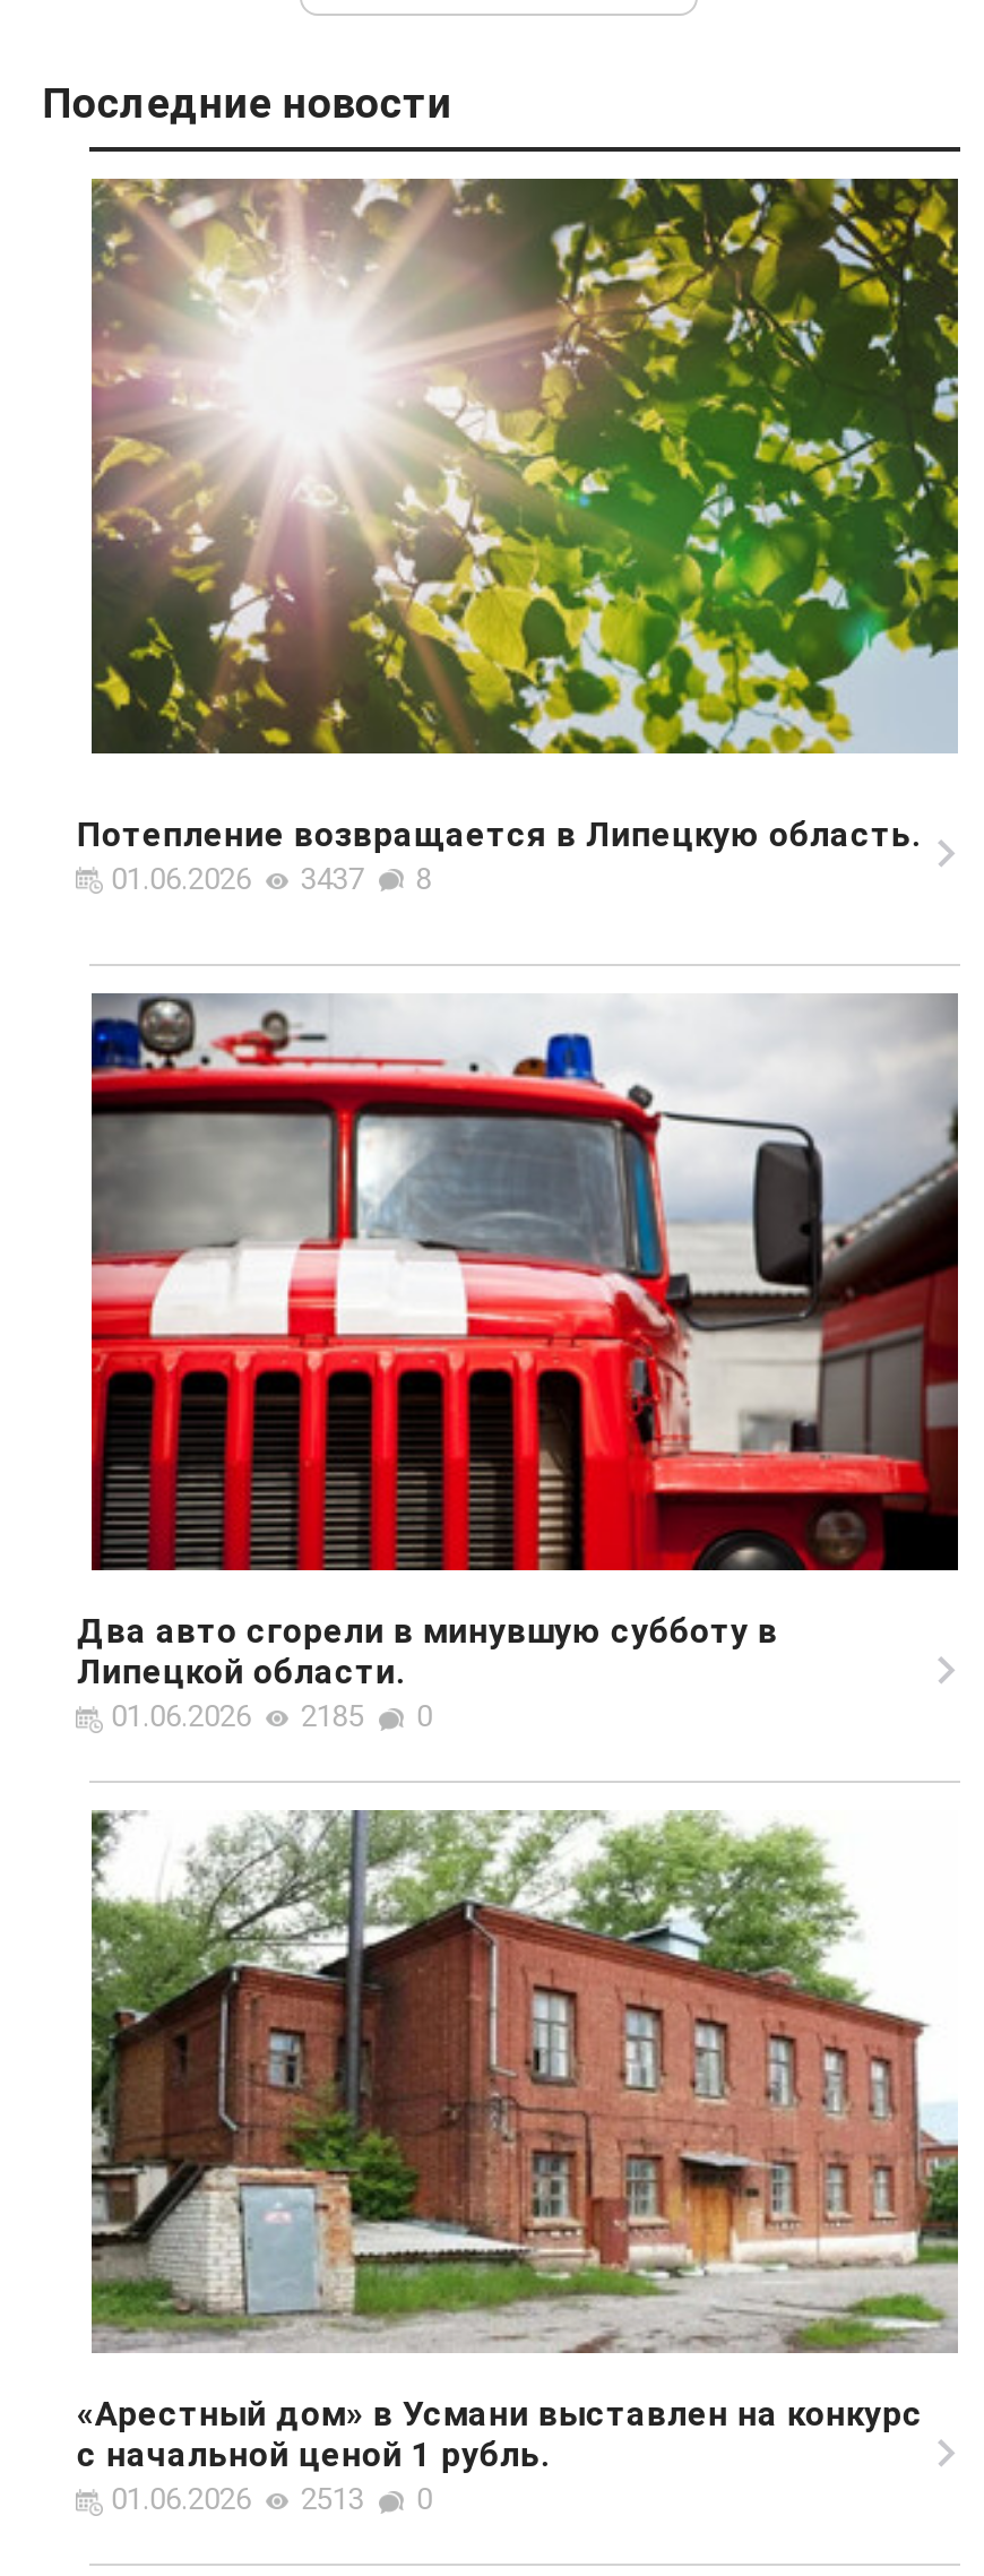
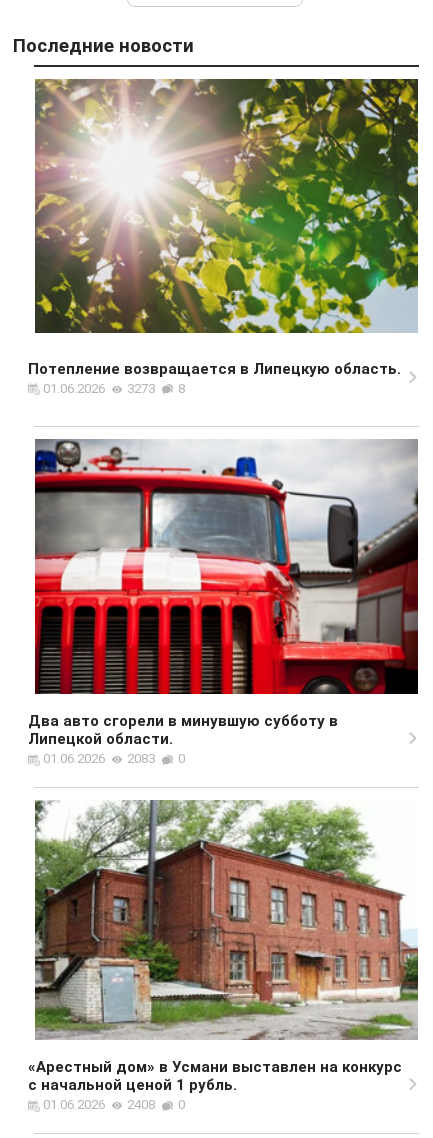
- 01.06.2026 3437 8
+ 01.06.2026 3273 8

- 01.06.2026 2185 0
+ 01.06.2026 2083 0

- 01.06.2026 2513 0
+ 01.06.2026 2408 0
